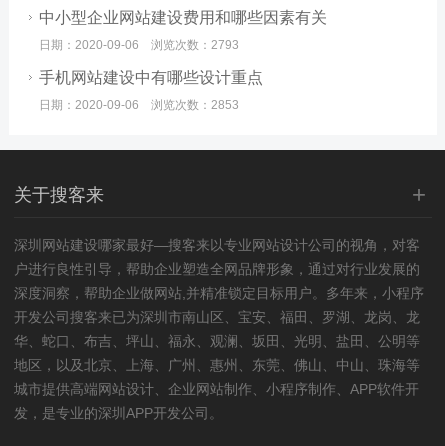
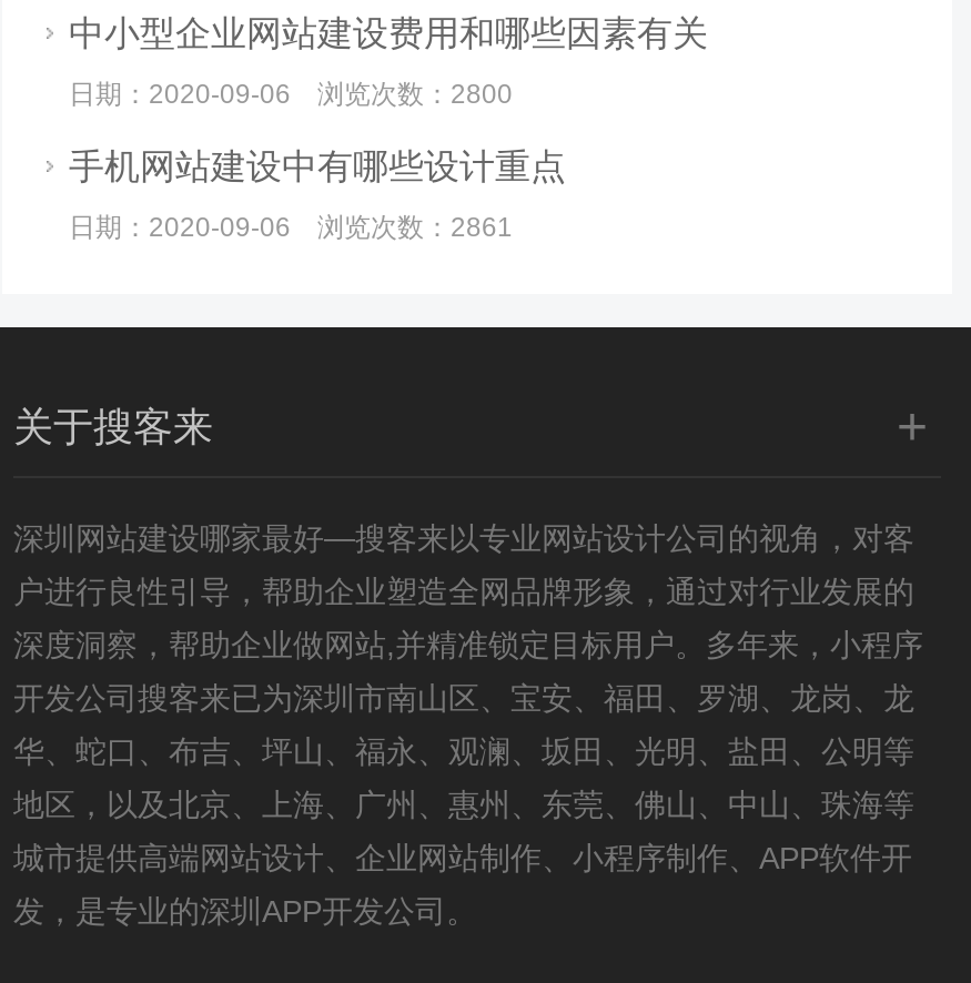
- 日期：2020-09-06 浏览次数：2793
+ 日期：2020-09-06 浏览次数：2800

- 日期：2020-09-06 浏览次数：2853
+ 日期：2020-09-06 浏览次数：2861
